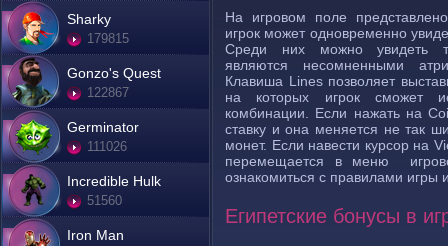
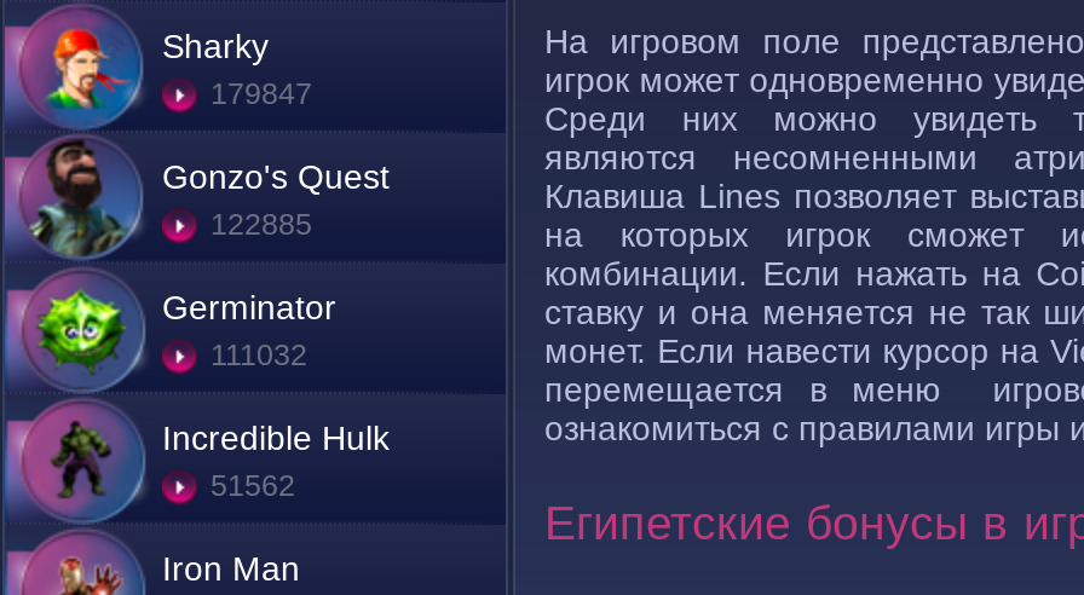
- 179815
+ 179847

- 122867
+ 122885

- 111026
+ 111032

- 51560
+ 51562
